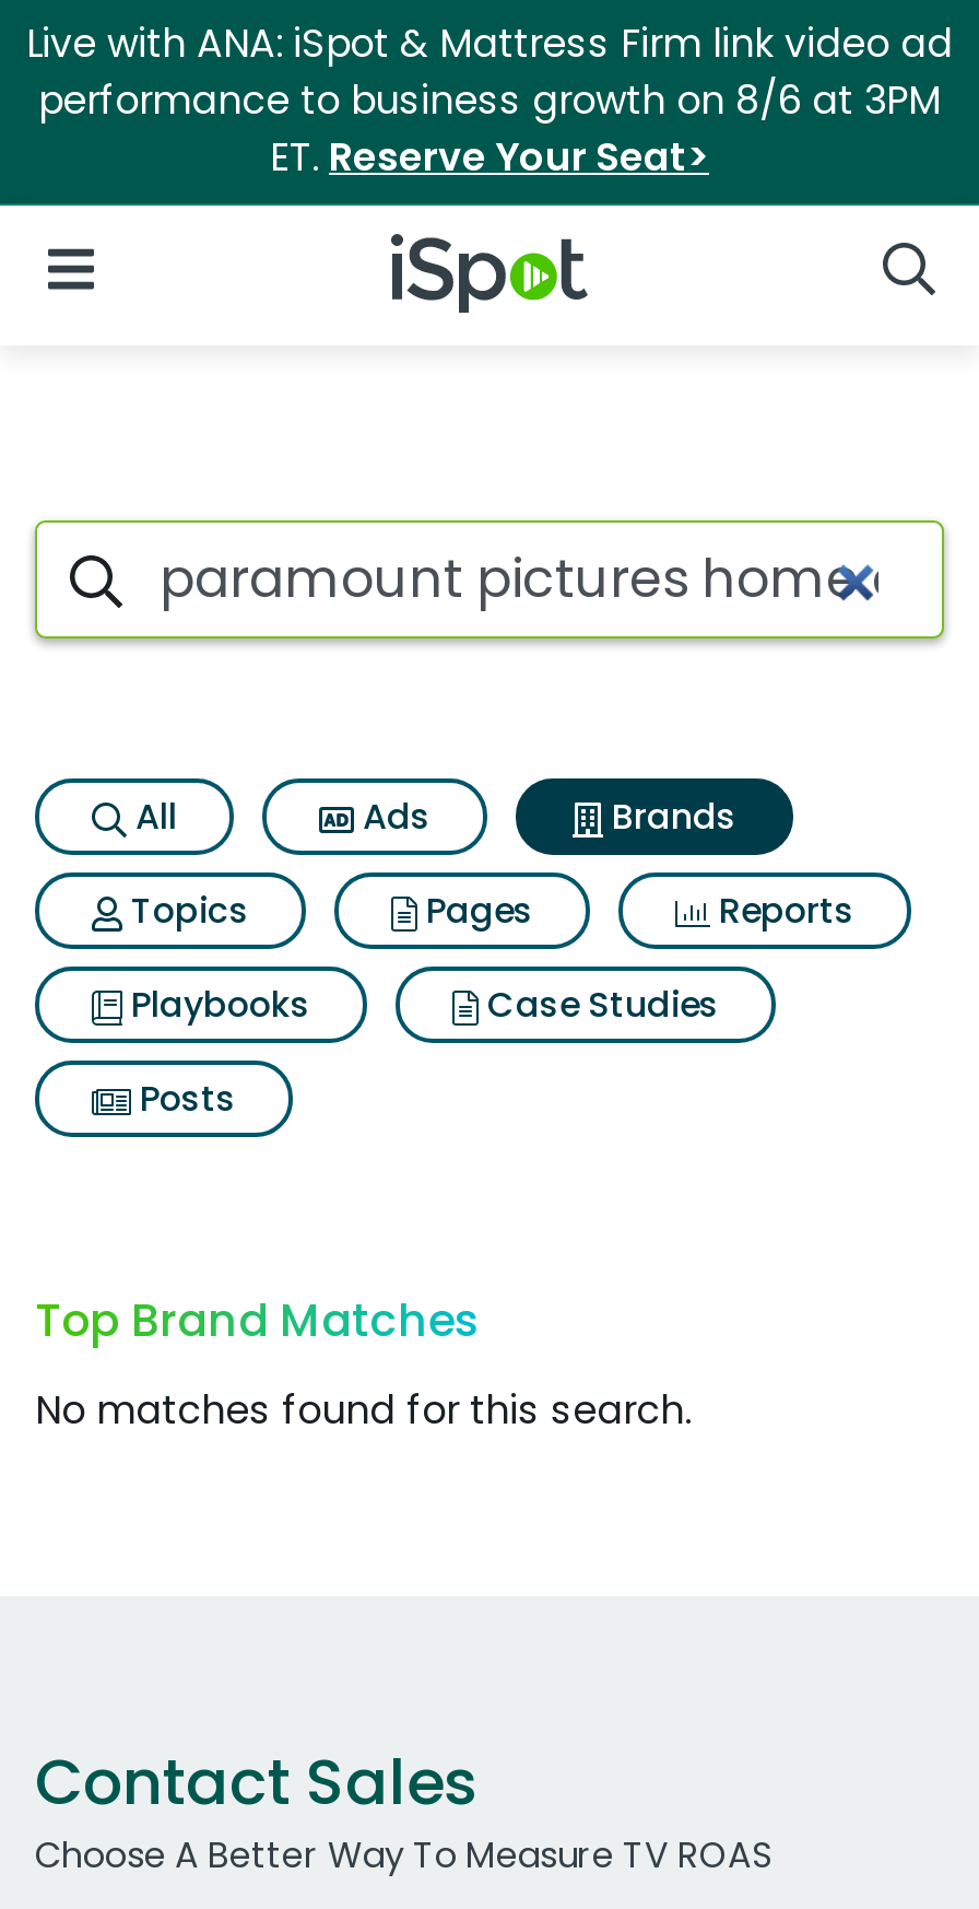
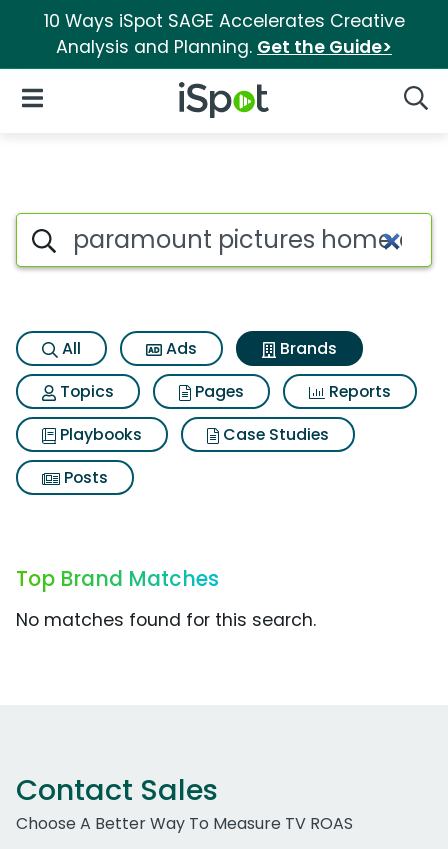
- Live with ANA: iSpot & Mattress Firm link video ad
- performance to business growth on 8/6 at 3PM
- ET. Reserve Your Seat>
+ 10 Ways iSpot SAGE Accelerates Creative
+ Analysis and Planning. Get the Guide>
